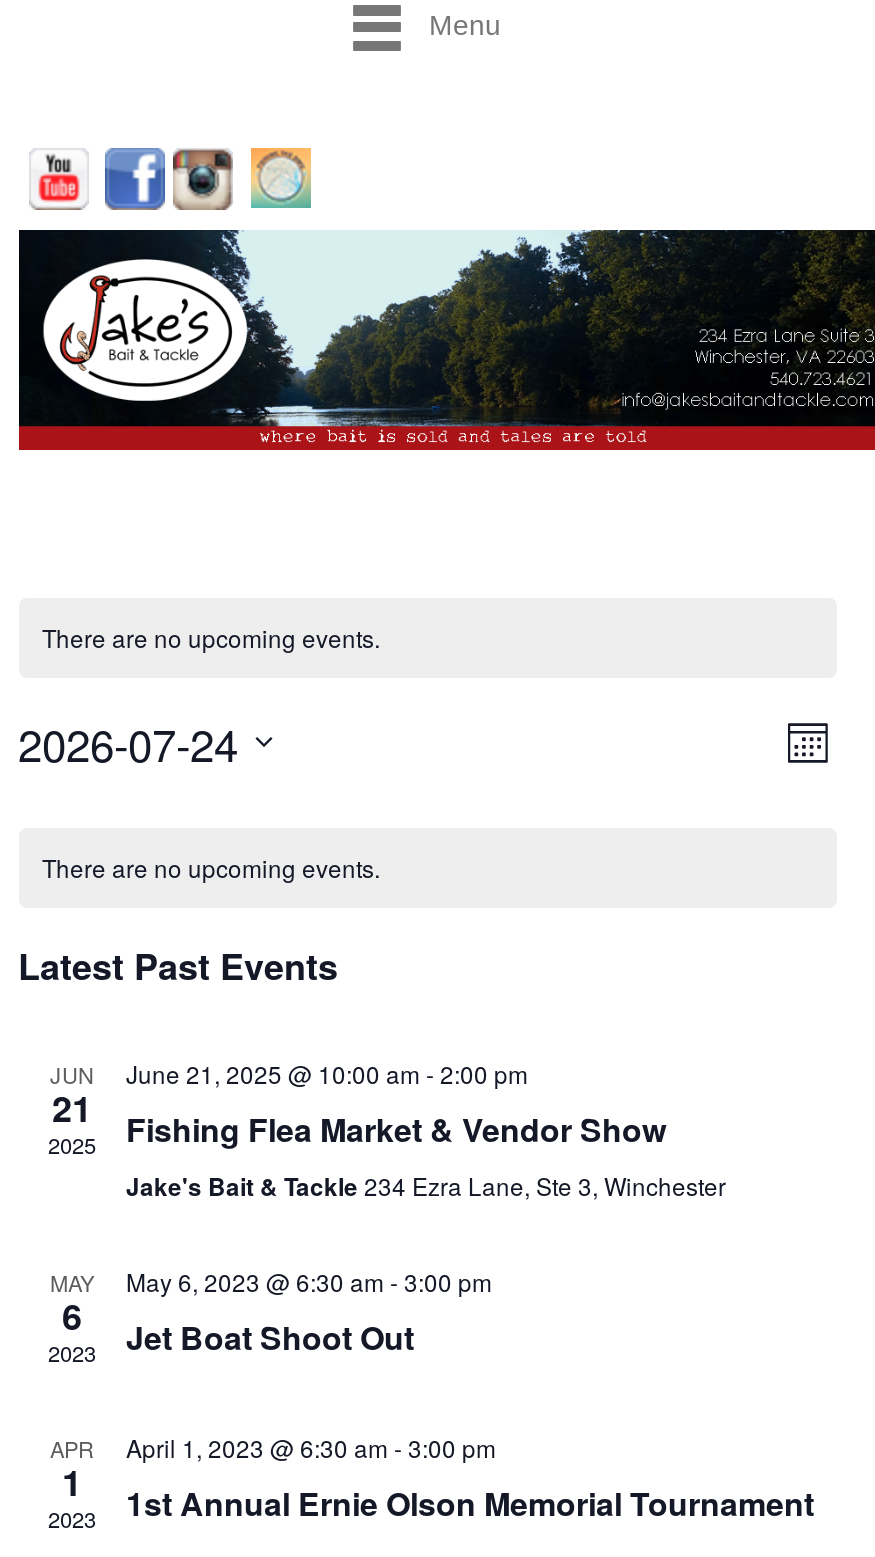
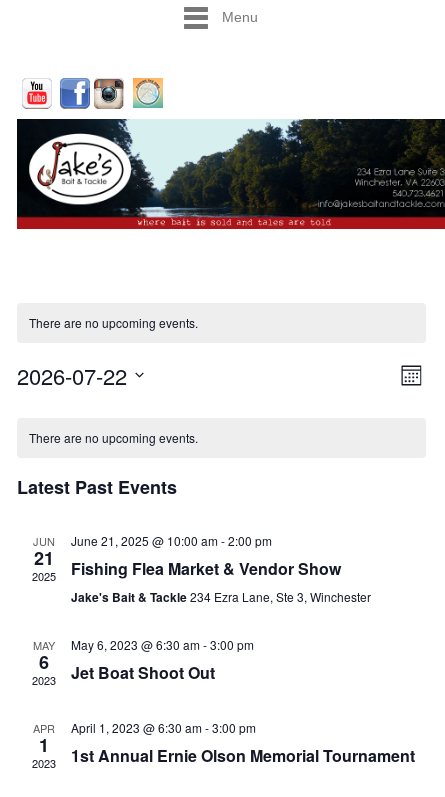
- 2026-07-24
+ 2026-07-22
